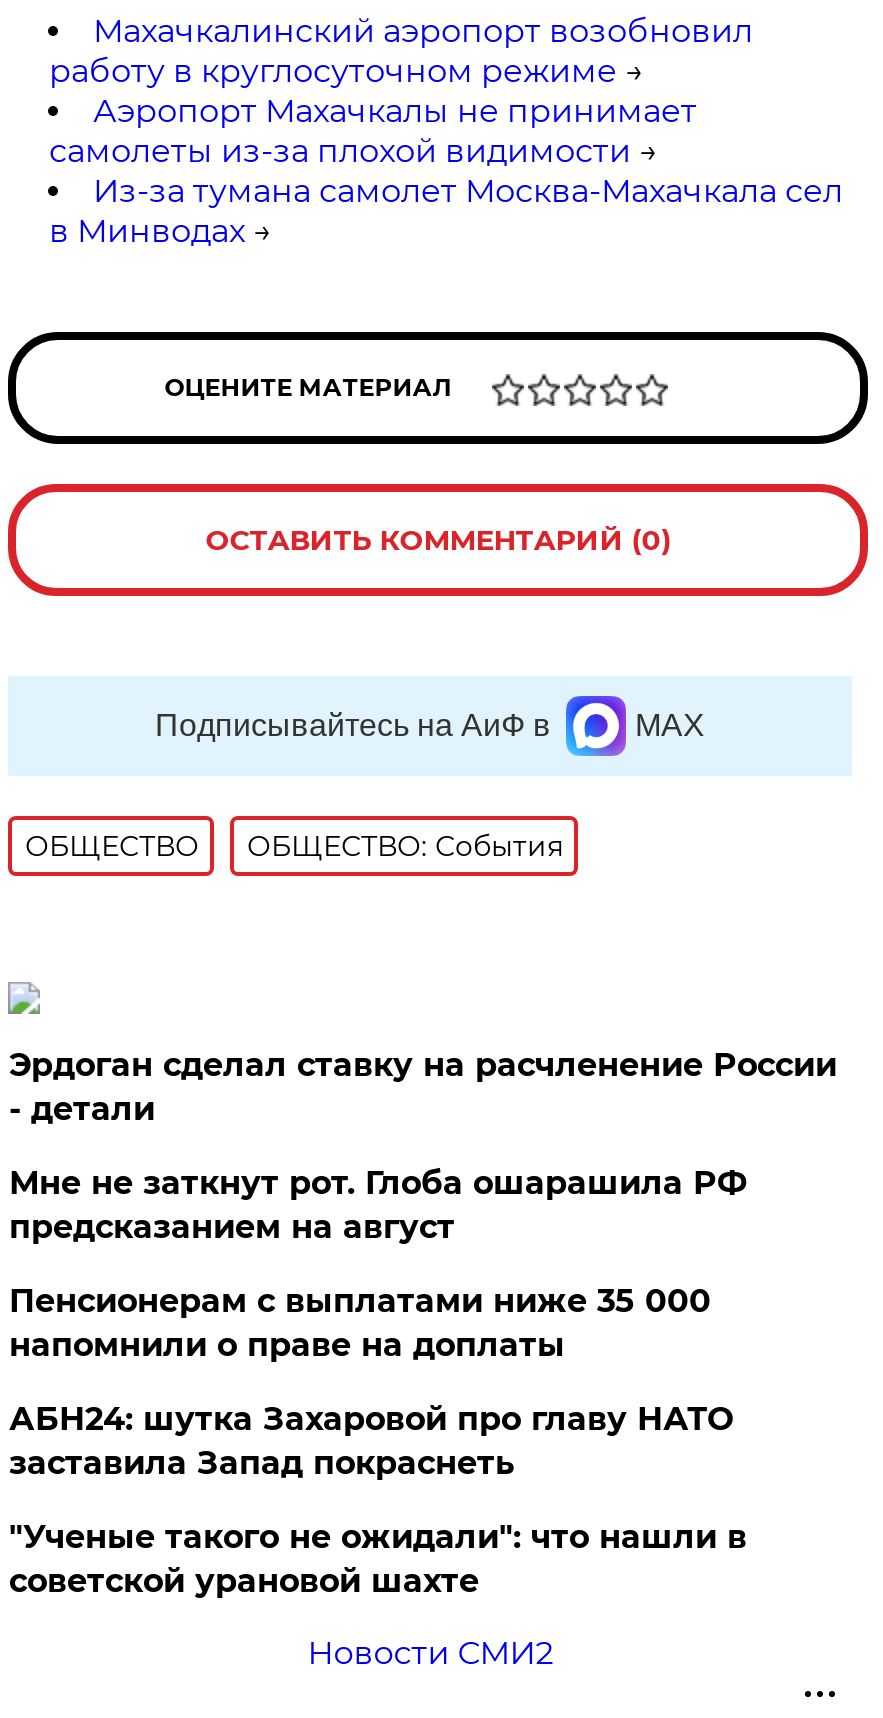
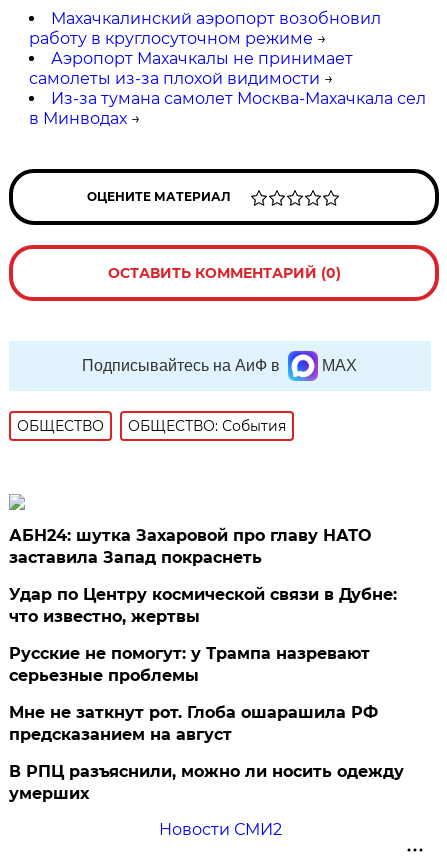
- Эрдоган сделал ставку на расчленение России
- - детали
- Пенсионерам с выплатами ниже 35 000
- напомнили о праве на доплаты

moved down: Мне не заткнут рот. Глоба ошарашила РФ | предсказанием на август

moved up: АБН24: шутка Захаровой про главу НАТО | заставила Запад покраснеть

- "Ученые такого не ожидали": что нашли в
- советской урановой шахте
+ Удар по Центру космической связи в Дубне:
+ что известно, жертвы
+ Русские не помогут: у Трампа назревают
+ серьезные проблемы
+ В РПЦ разъяснили, можно ли носить одежду
+ умерших
